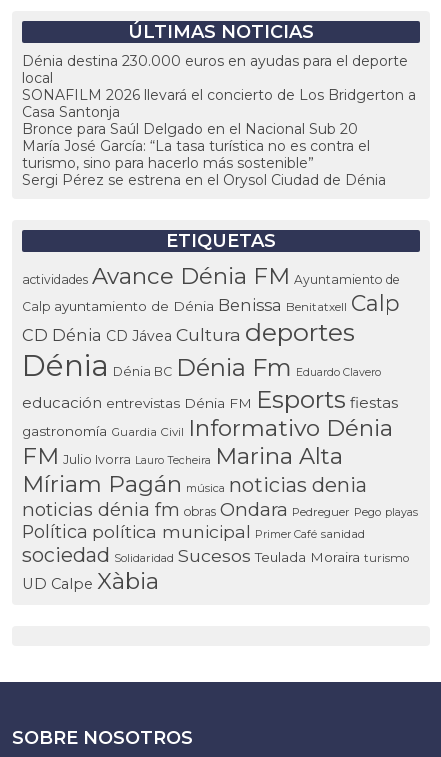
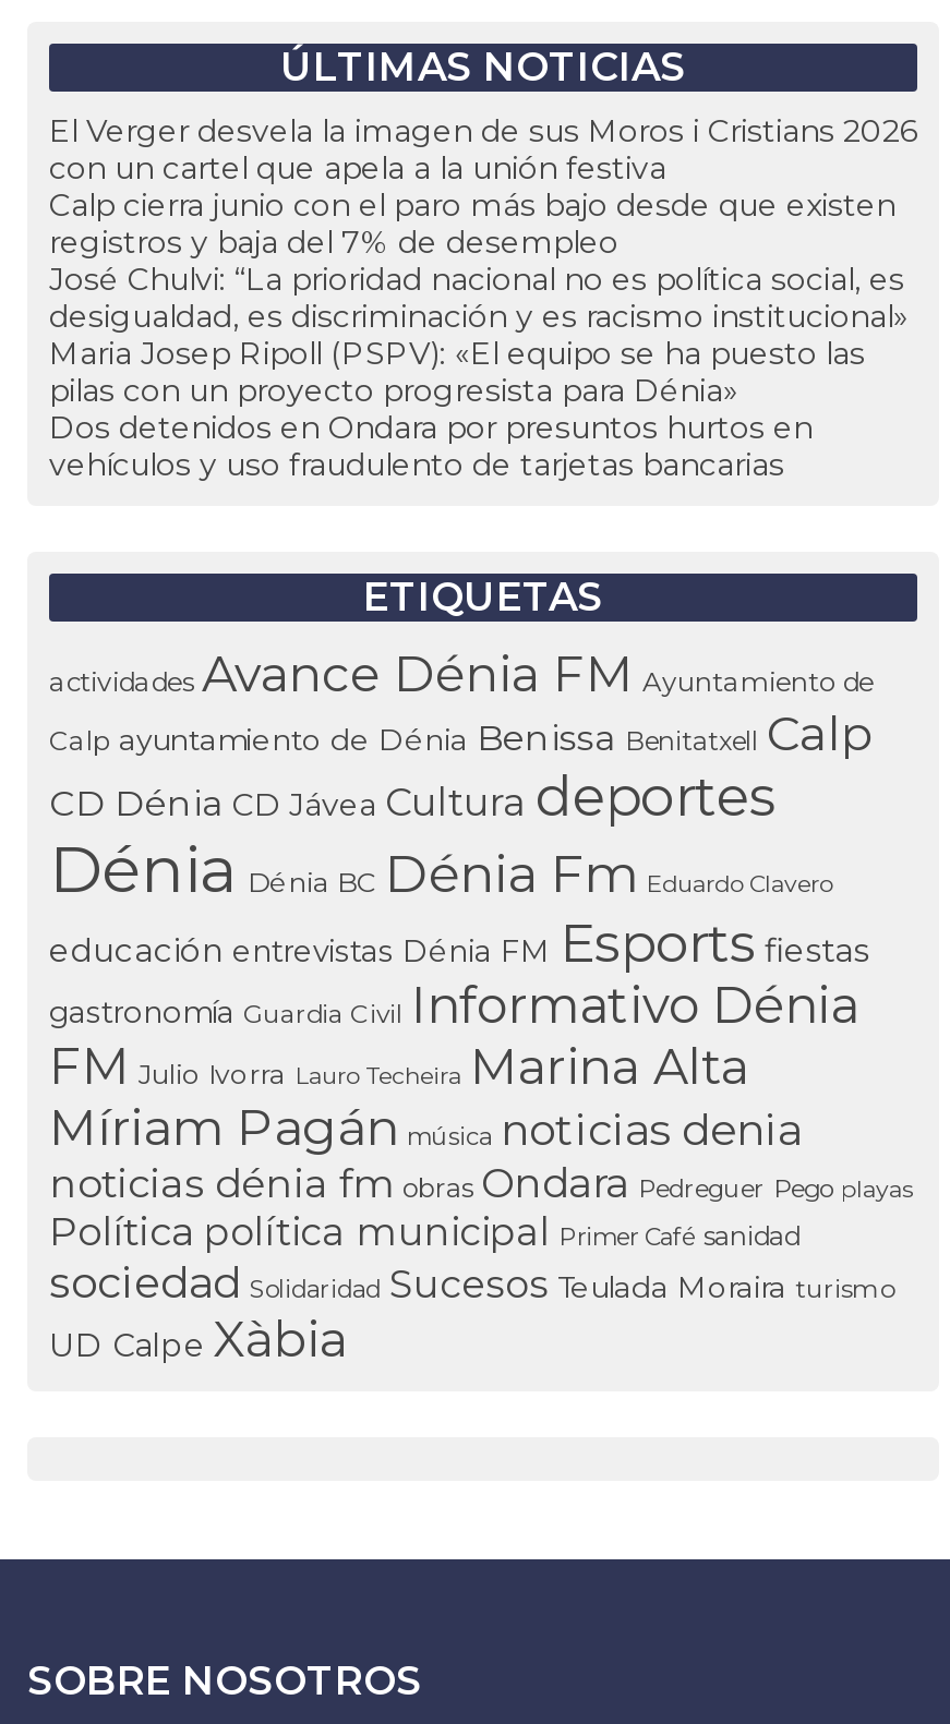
- Dénia destina 230.000 euros en ayudas para el deporte
- local
- SONAFILM 2026 llevará el concierto de Los Bridgerton a
- Casa Santonja
- Bronce para Saúl Delgado en el Nacional Sub 20
- María José García: “La tasa turística no es contra el
- turismo, sino para hacerlo más sostenible”
- Sergi Pérez se estrena en el Orysol Ciudad de Dénia
+ El Verger desvela la imagen de sus Moros i Cristians 2026
+ con un cartel que apela a la unión festiva
+ Calp cierra junio con el paro más bajo desde que existen
+ registros y baja del 7% de desempleo
+ José Chulvi: “La prioridad nacional no es política social, es
+ desigualdad, es discriminación y es racismo institucional»
+ Maria Josep Ripoll (PSPV): «El equipo se ha puesto las
+ pilas con un proyecto progresista para Dénia»
+ Dos detenidos en Ondara por presuntos hurtos en
+ vehículos y uso fraudulento de tarjetas bancarias
